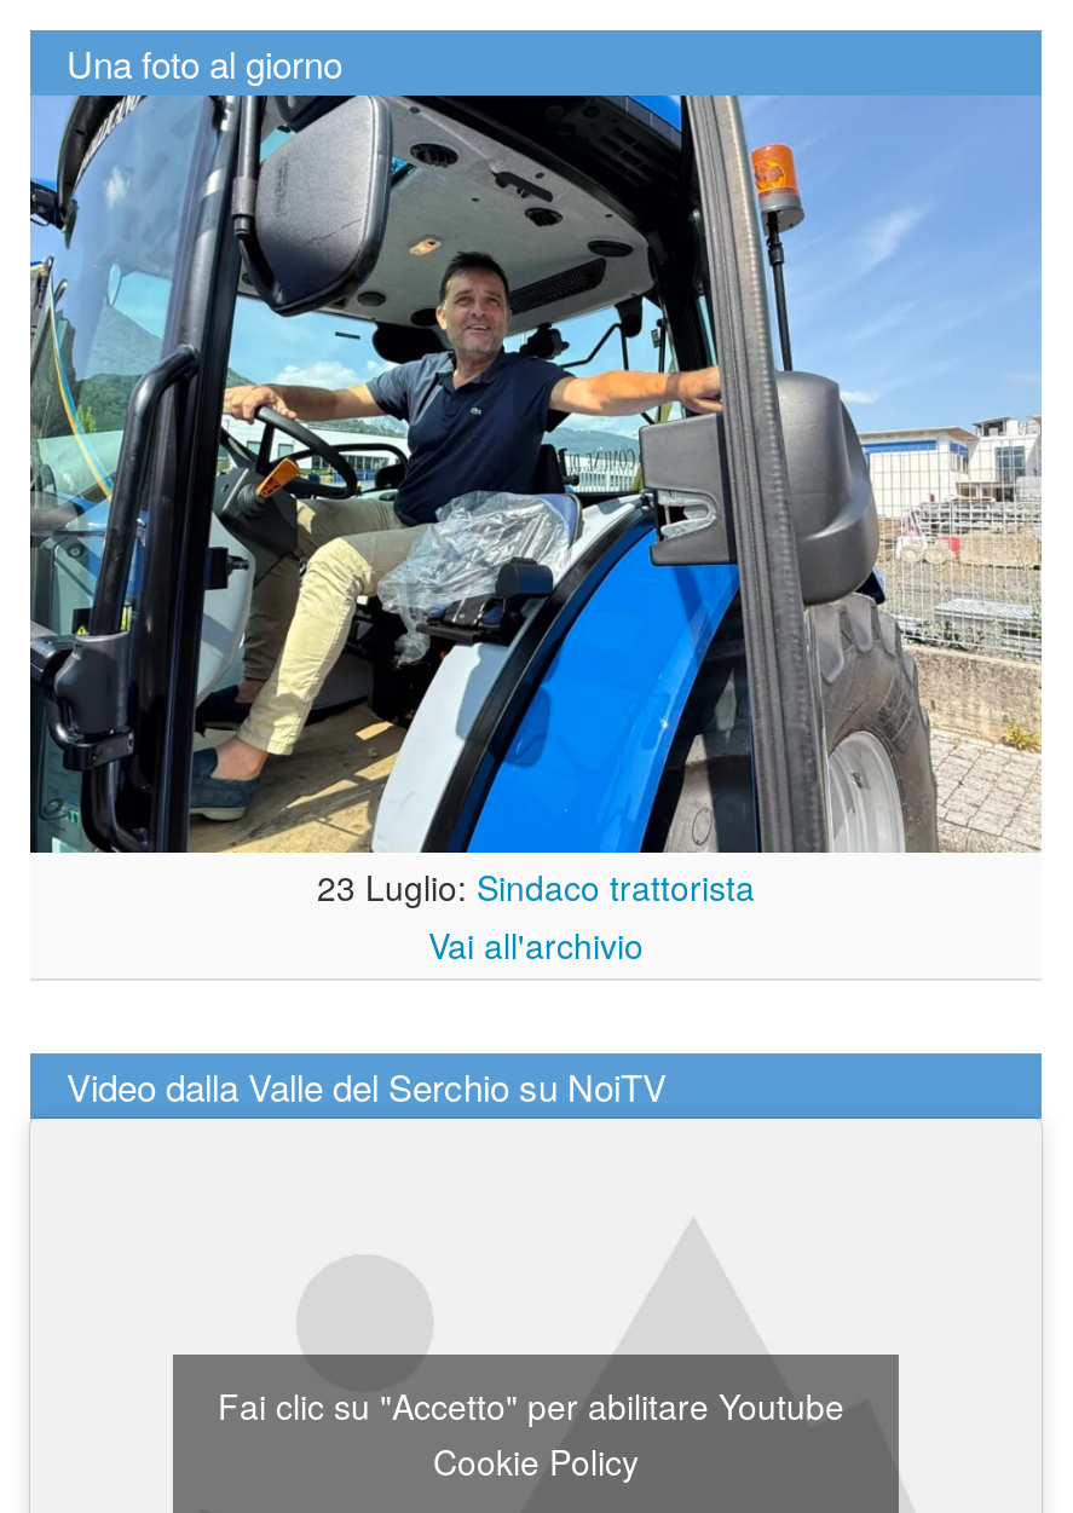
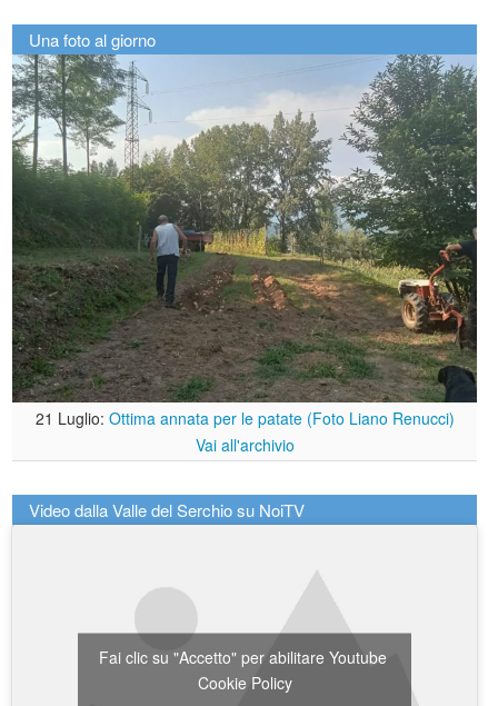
- [image]
- 23 Luglio: Sindaco trattorista
+ [image]
+ 21 Luglio: Ottima annata per le patate (Foto Liano Renucci)
